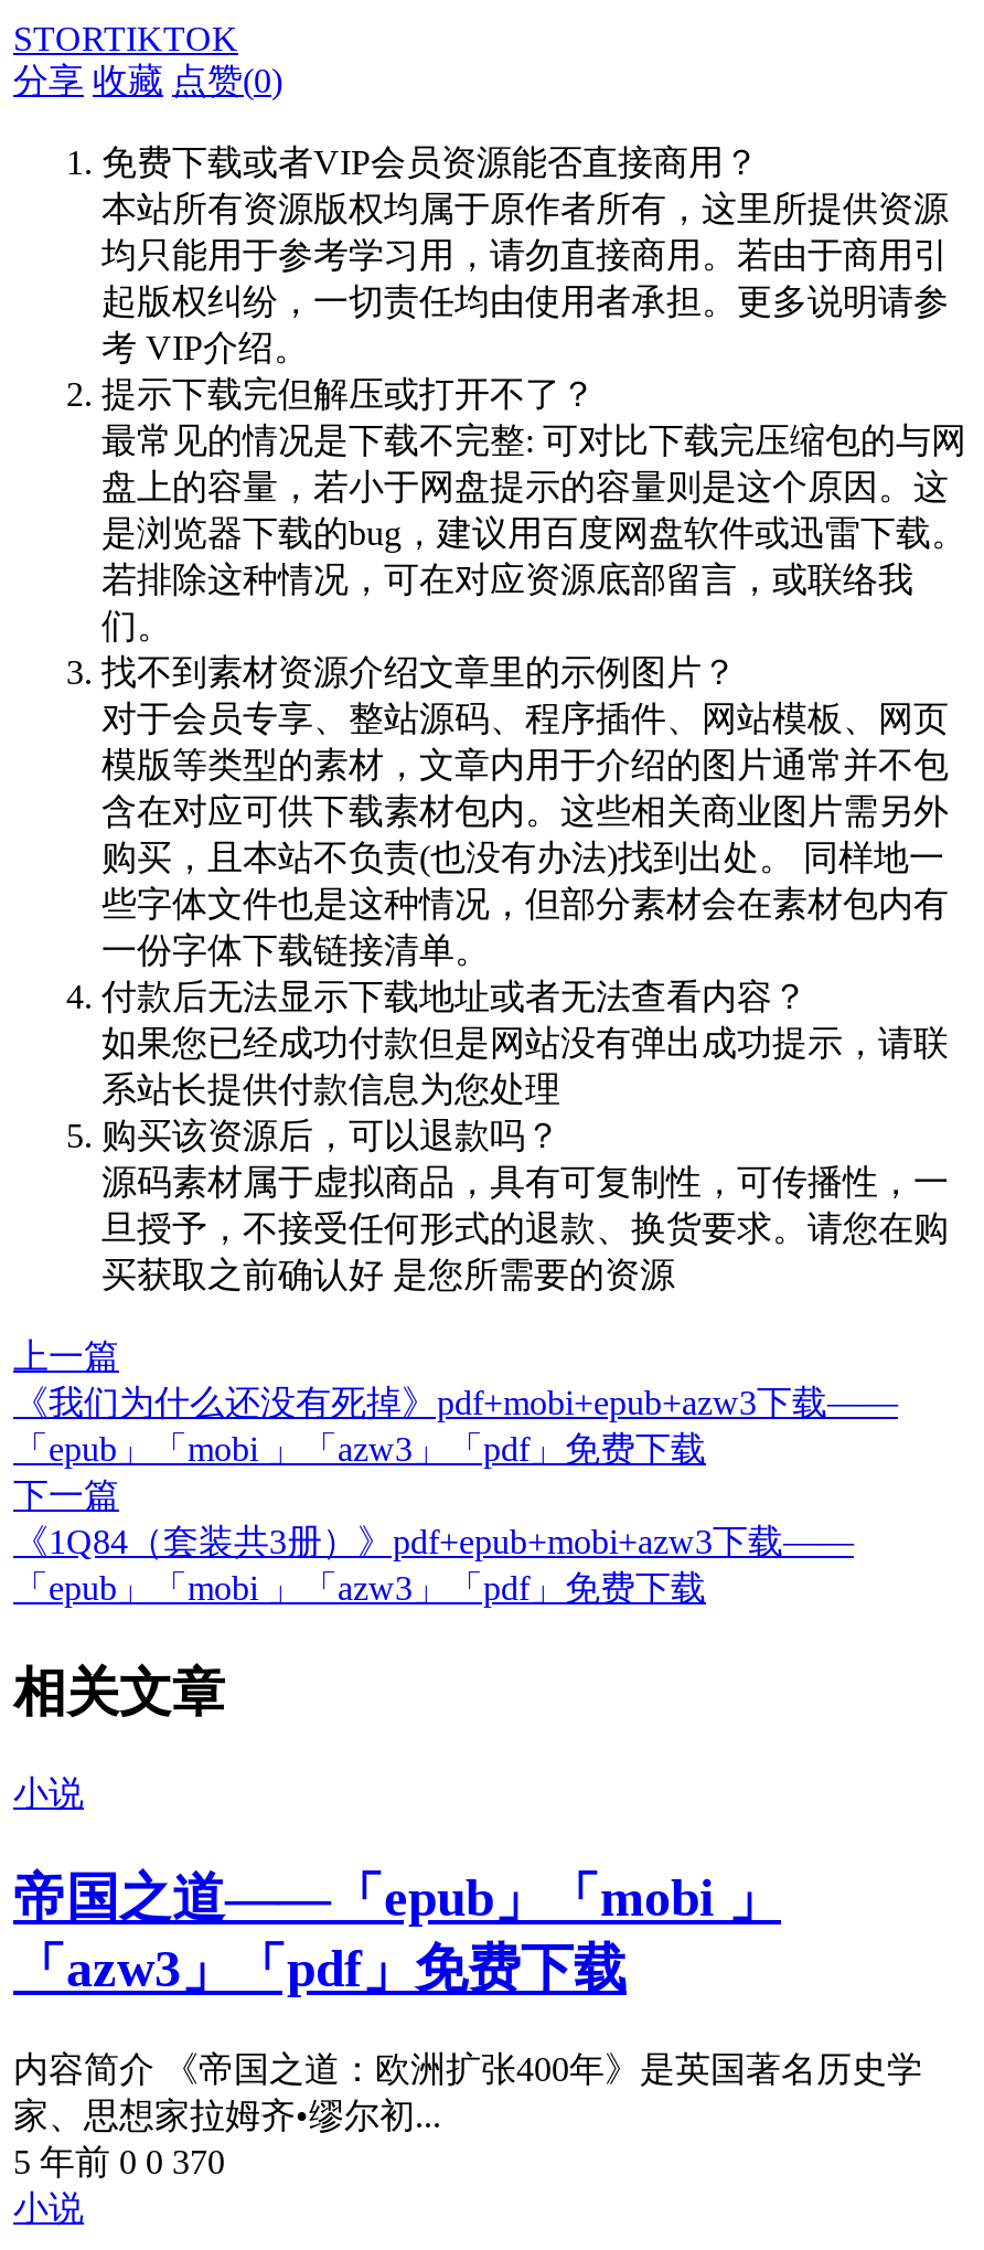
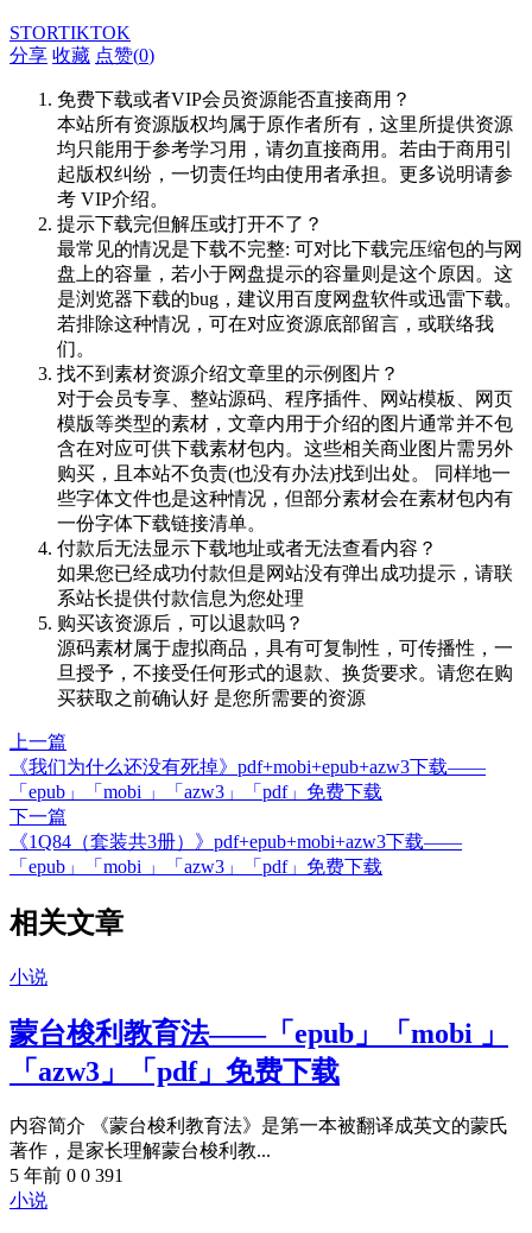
- 帝国之道——「epub」「mobi 」
+ 蒙台梭利教育法——「epub」「mobi 」

- 内容简介 《帝国之道：欧洲扩张400年》是英国著名历史学
- 家、思想家拉姆齐•缪尔初...
- 5 年前 0 0 370
+ 内容简介 《蒙台梭利教育法》是第一本被翻译成英文的蒙氏
+ 著作，是家长理解蒙台梭利教...
+ 5 年前 0 0 391
